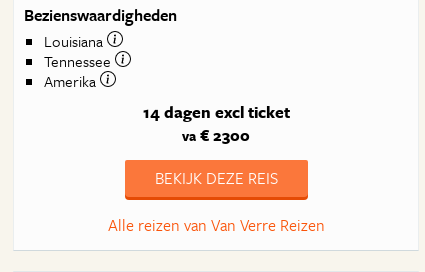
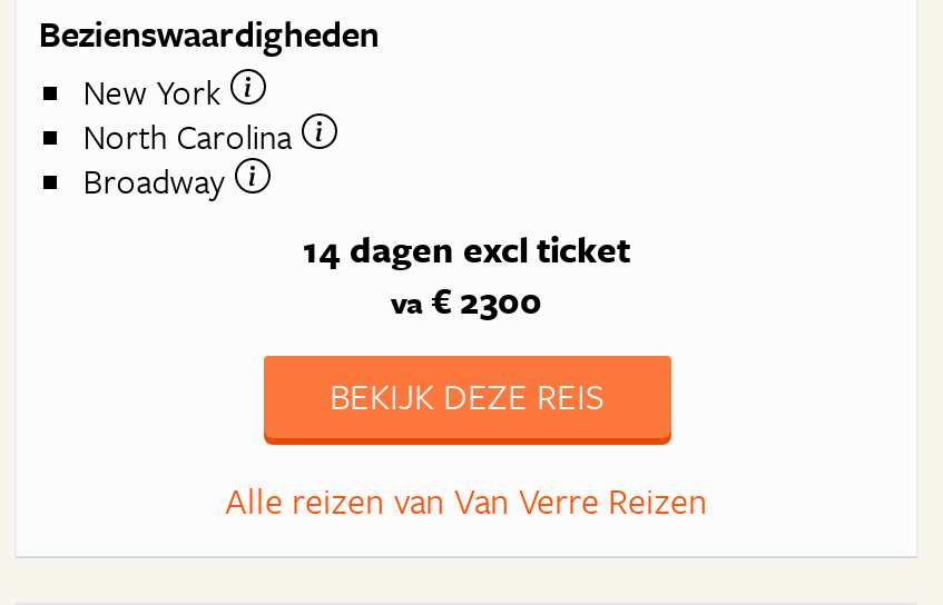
- Louisiana
- Tennessee
- Amerika
+ New York
+ North Carolina
+ Broadway
